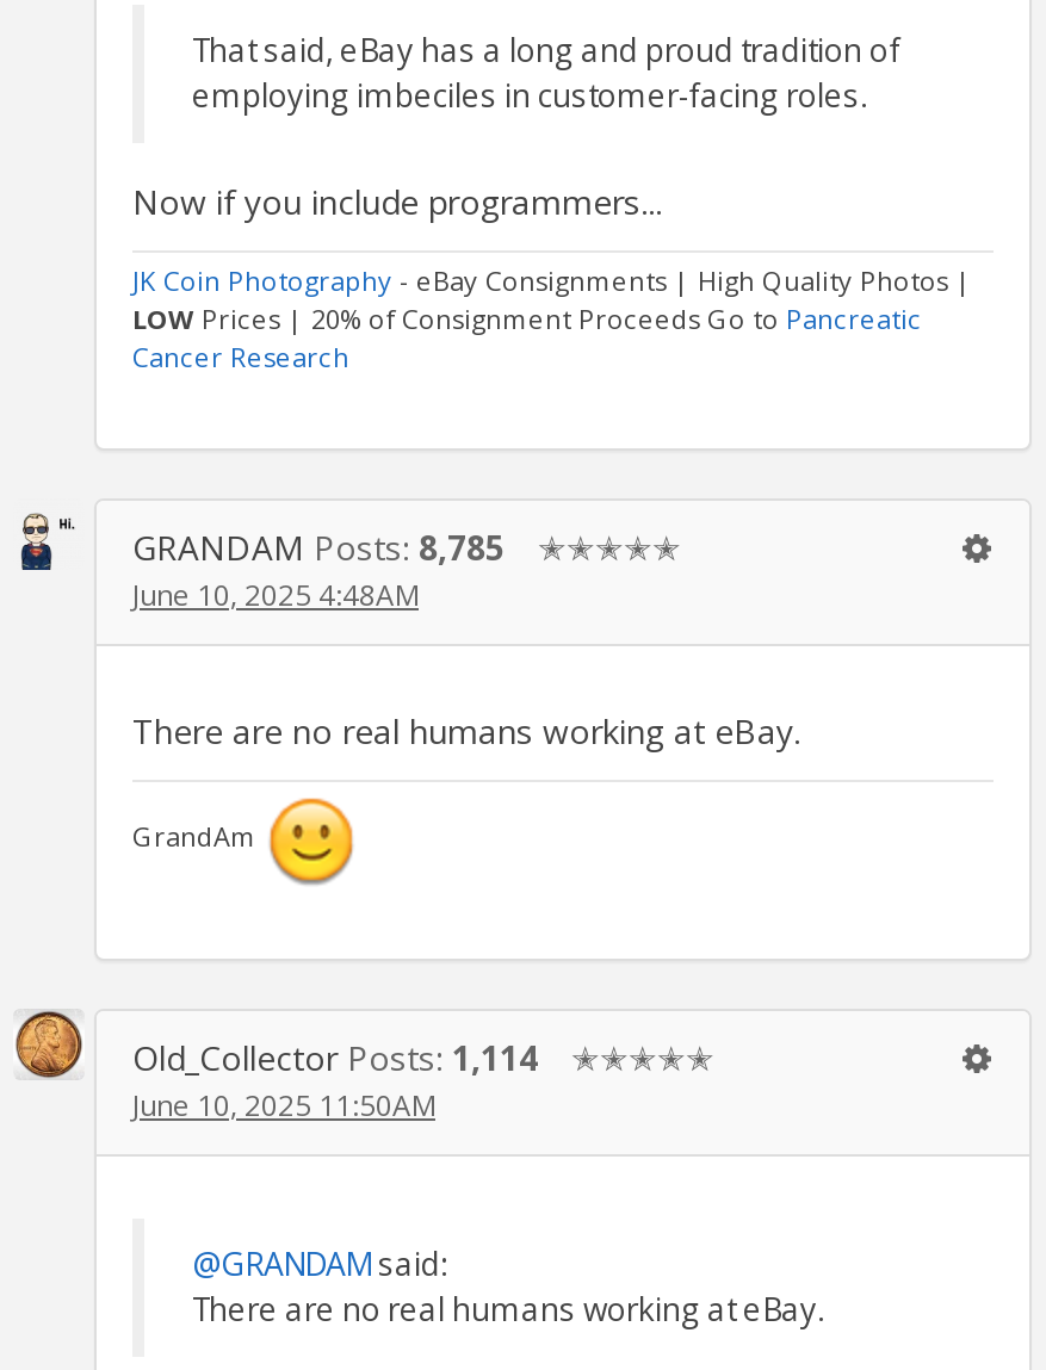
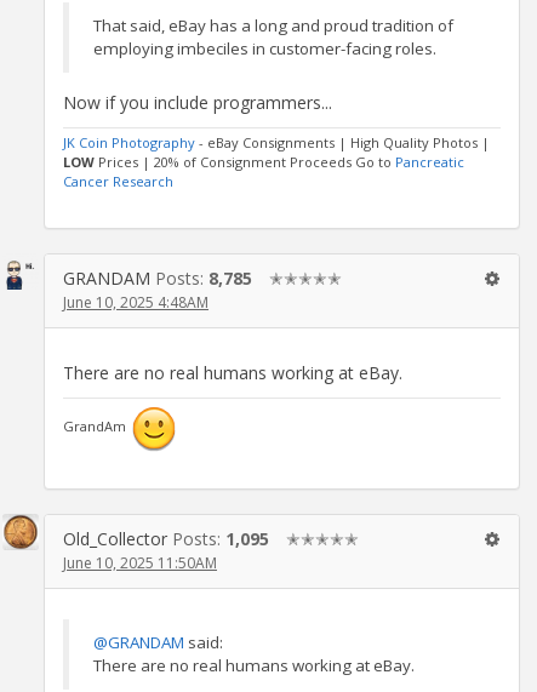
- Old_Collector Posts: 1,114
+ Old_Collector Posts: 1,095
